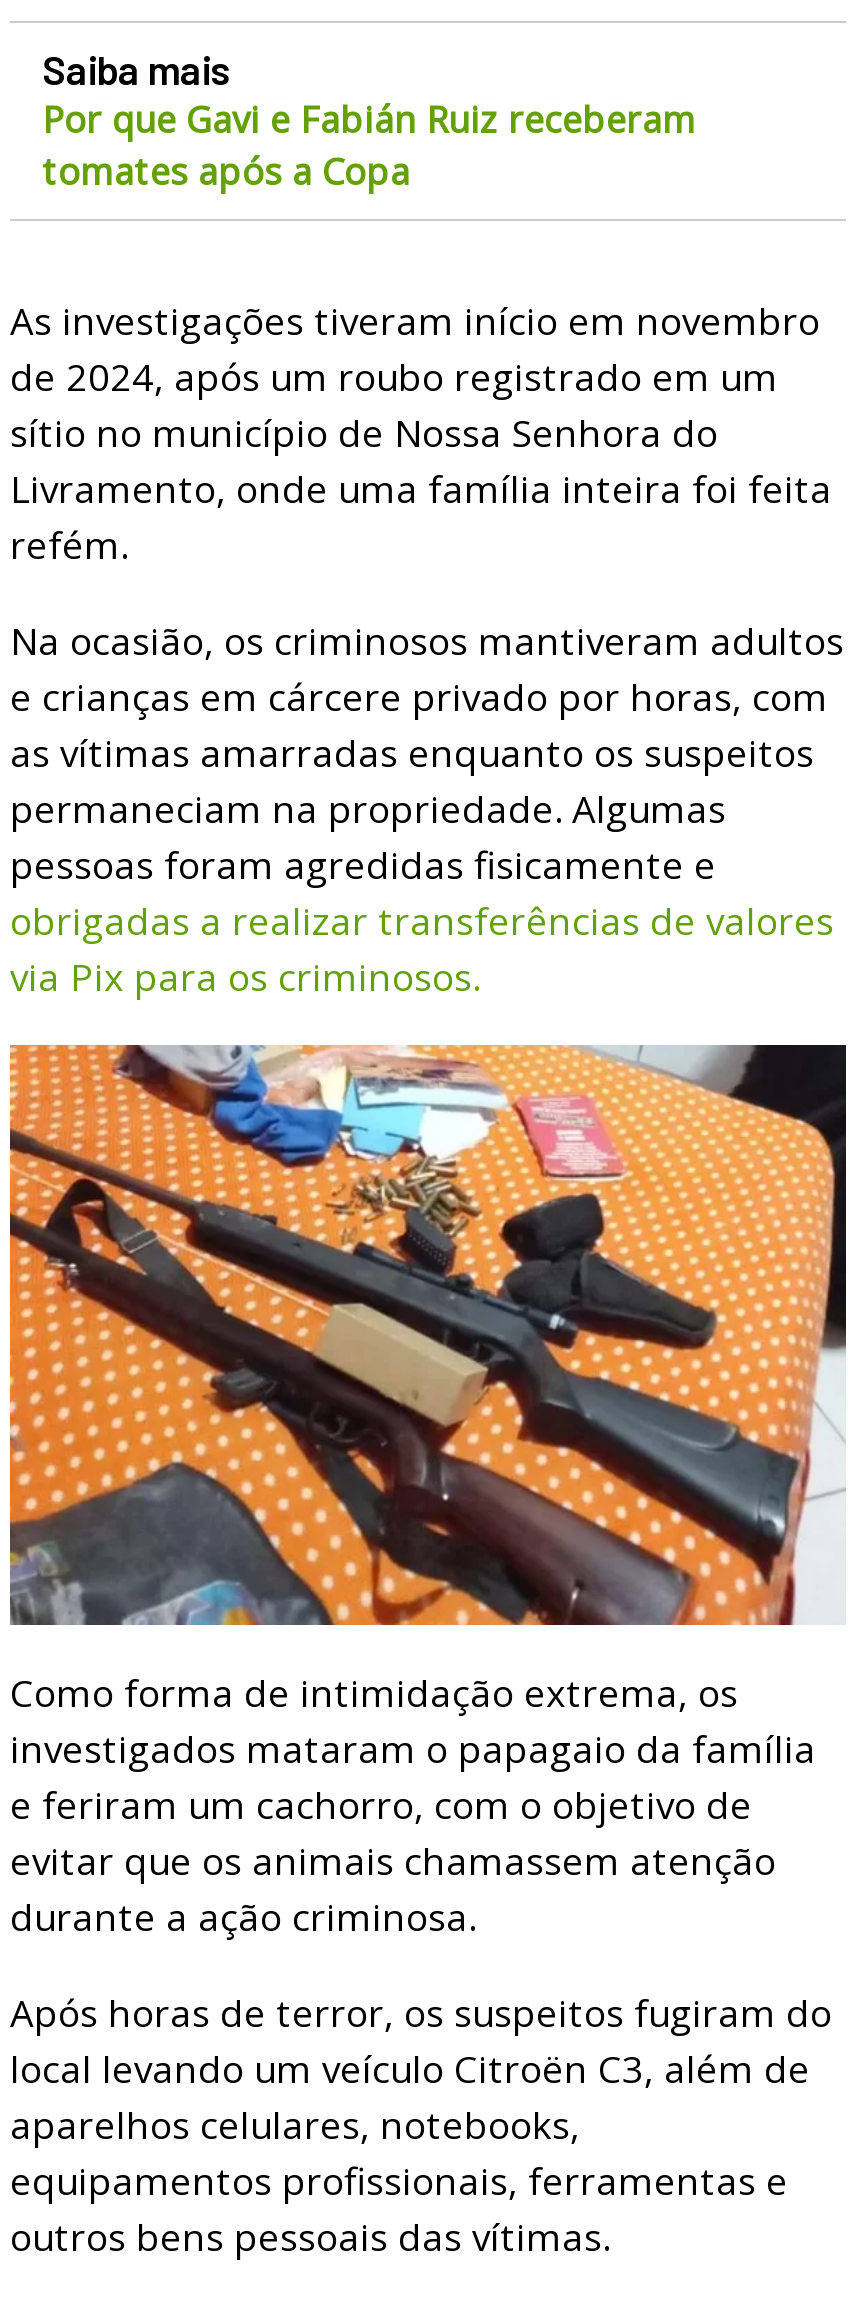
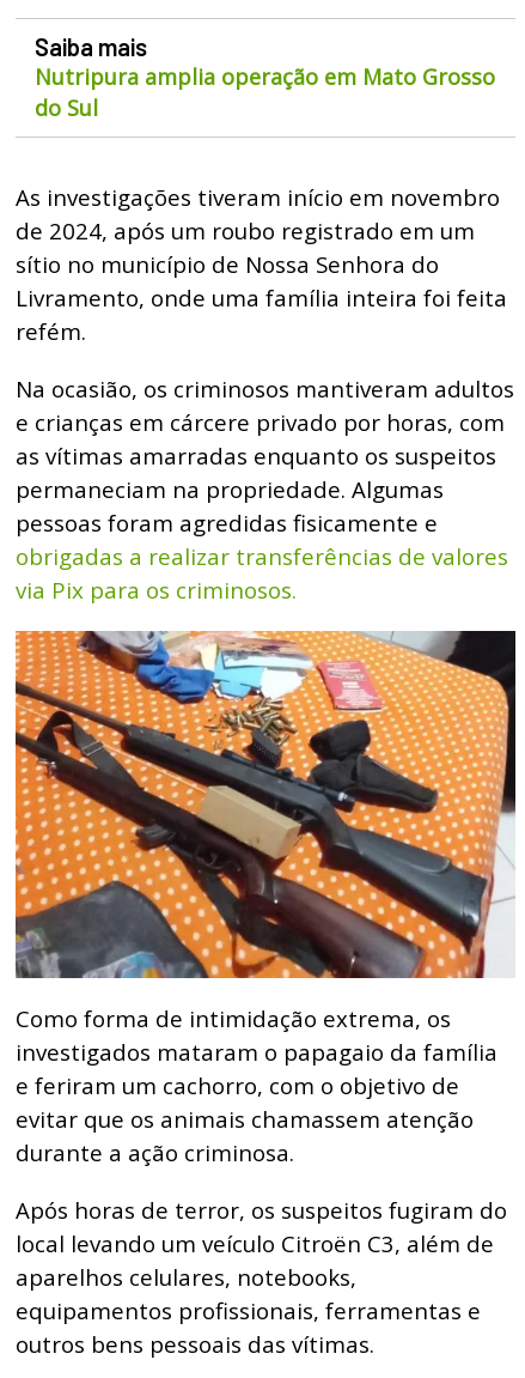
- Por que Gavi e Fabián Ruiz receberam
- tomates após a Copa
+ Nutripura amplia operação em Mato Grosso
+ do Sul
